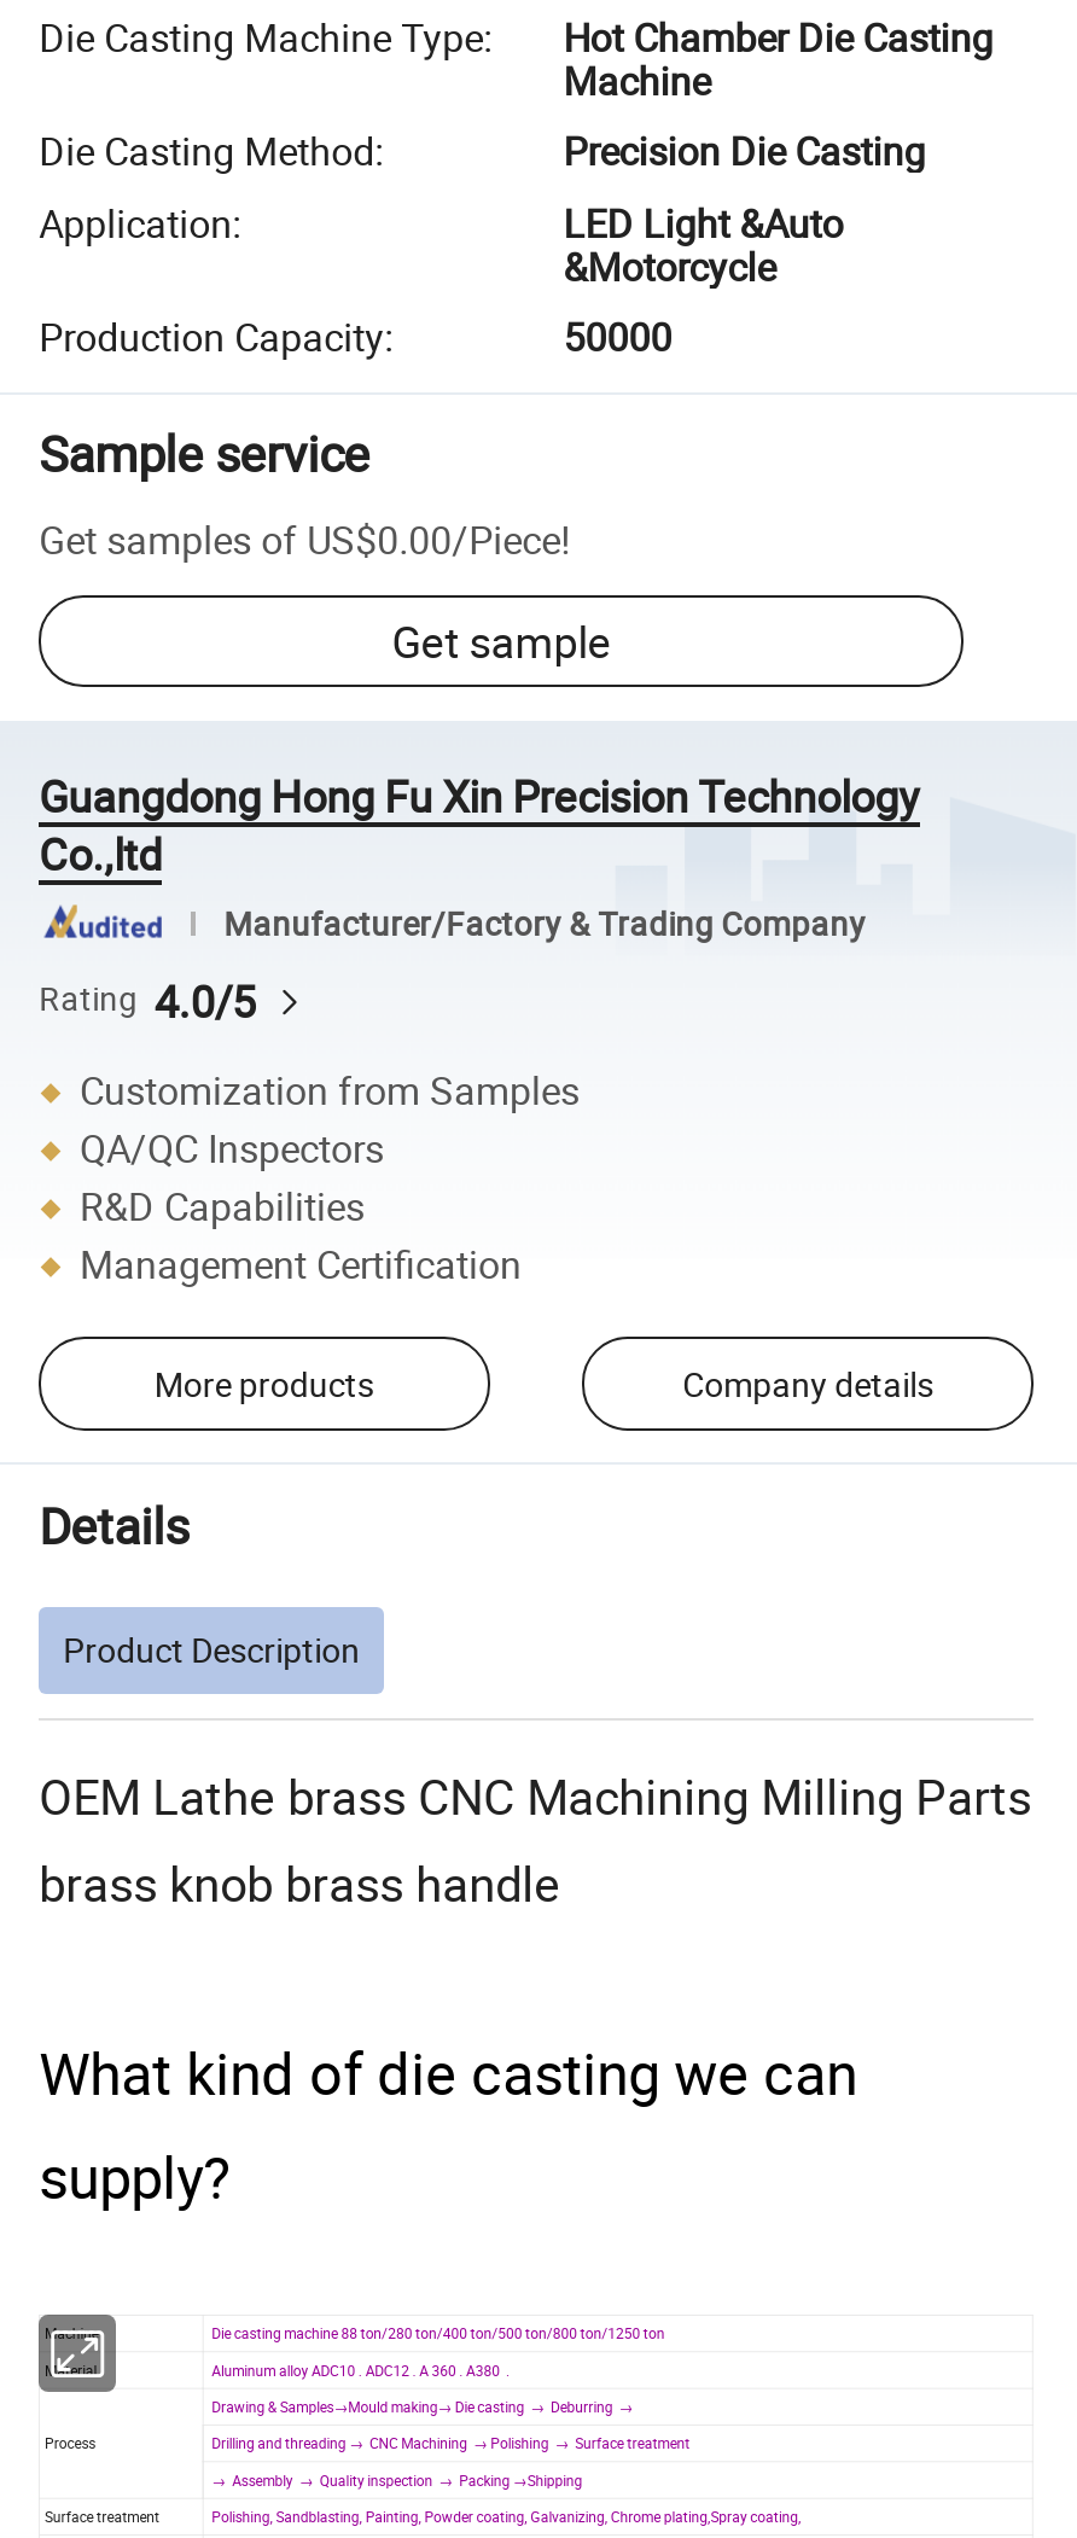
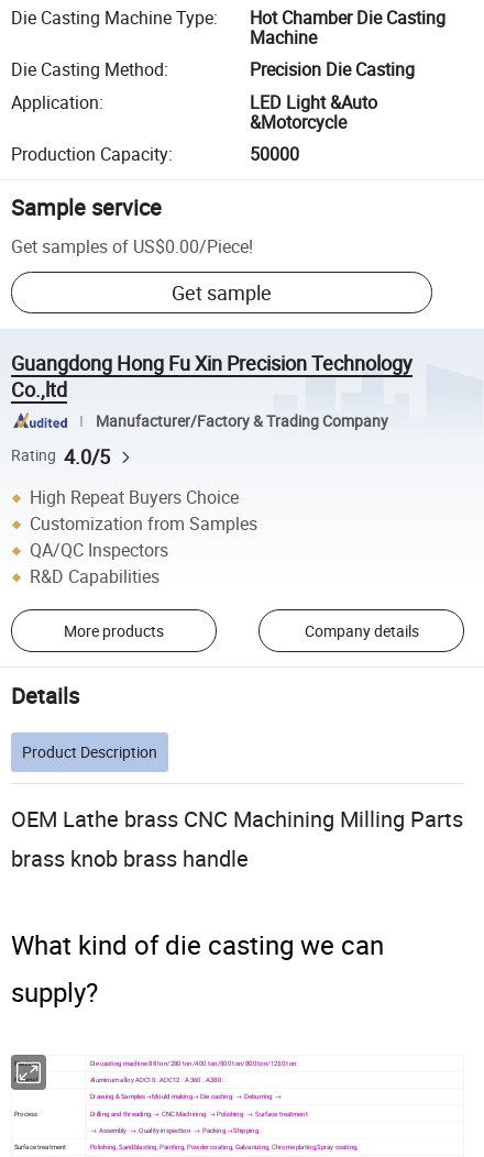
+ High Repeat Buyers Choice

moved down: Customization from Samples | QA/QC Inspectors | R&D Capabilities

- Management Certification
